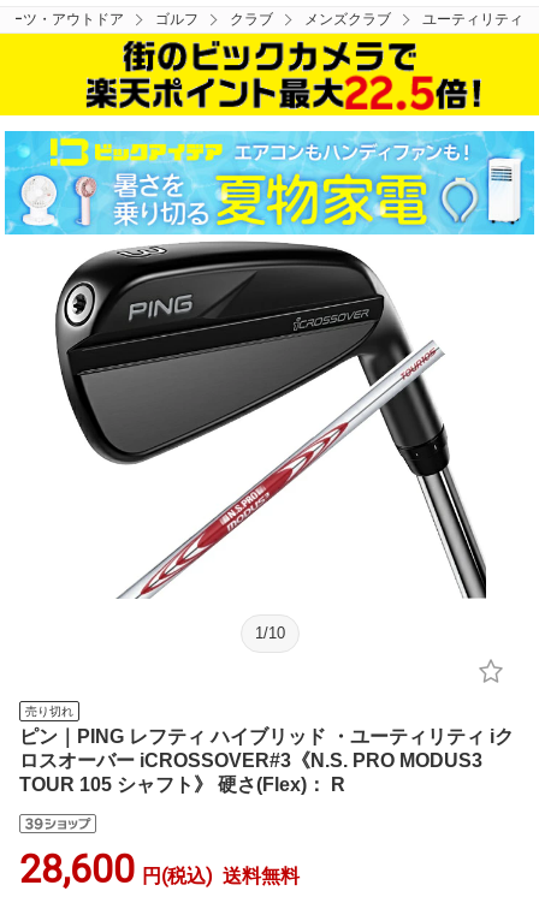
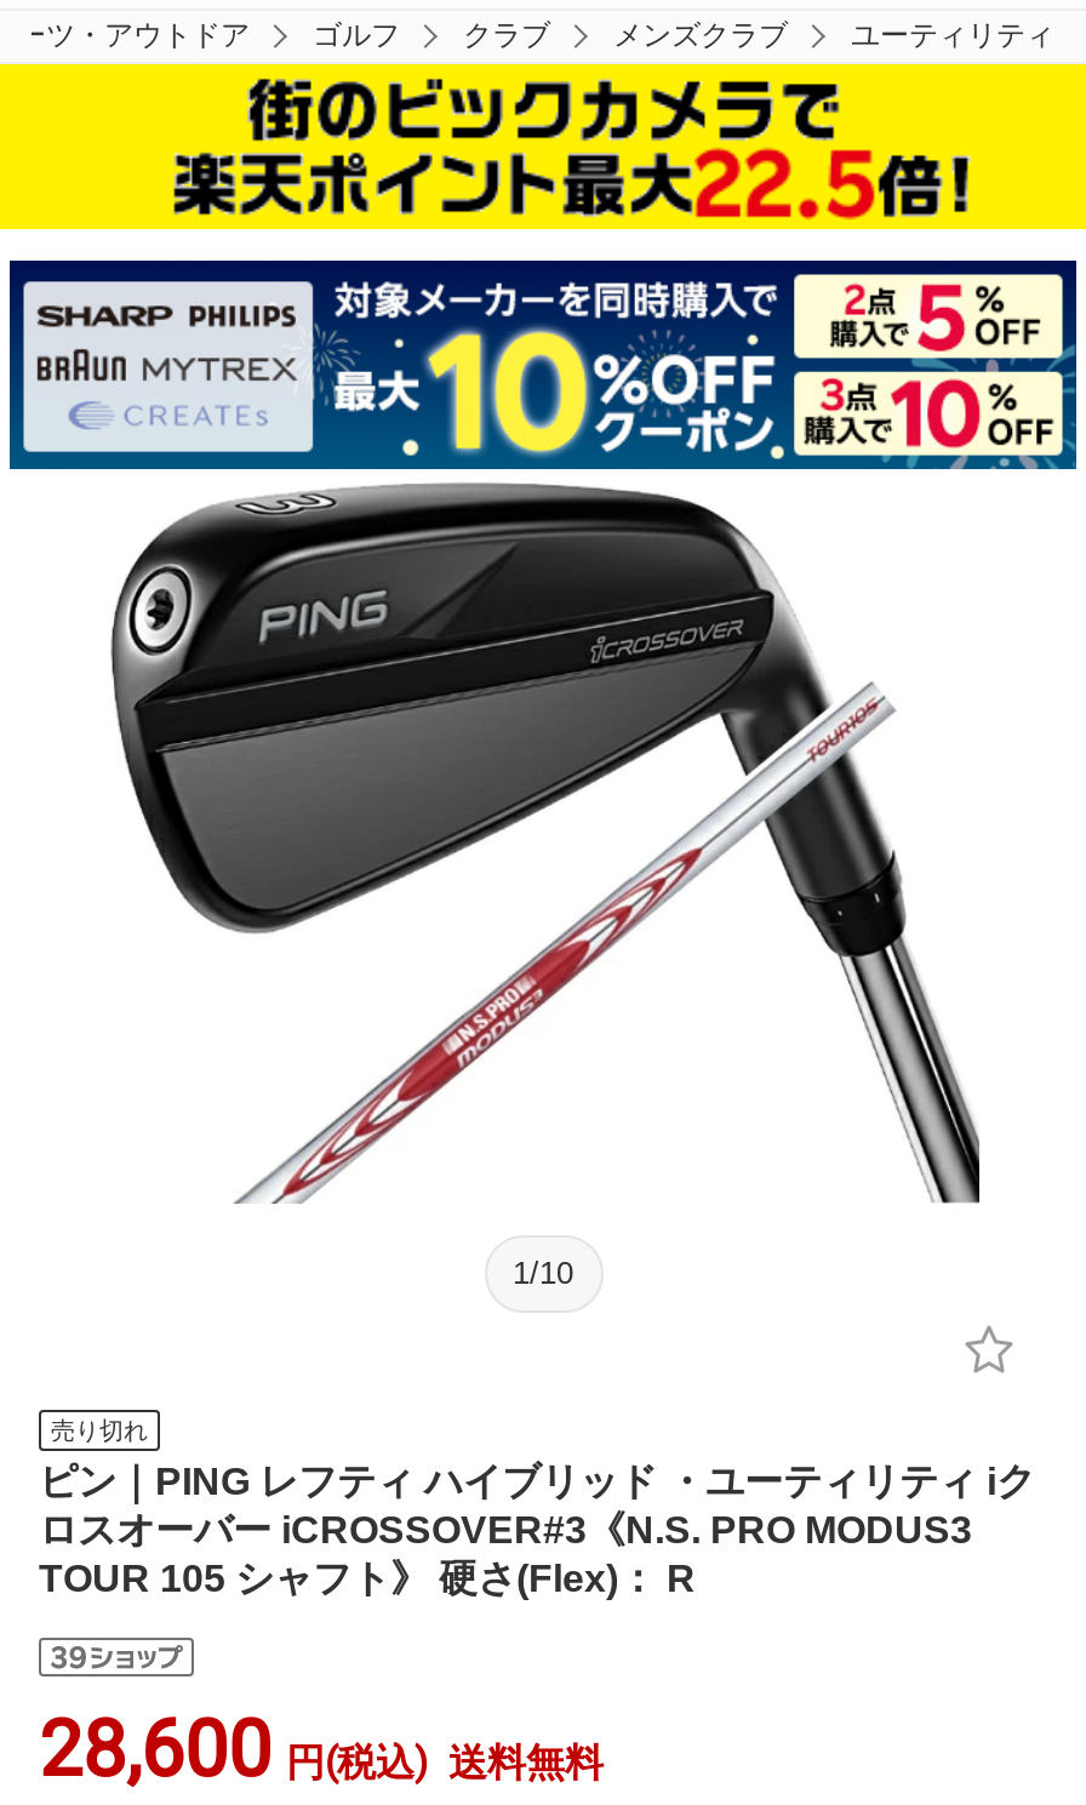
- [image]
+ [image]
